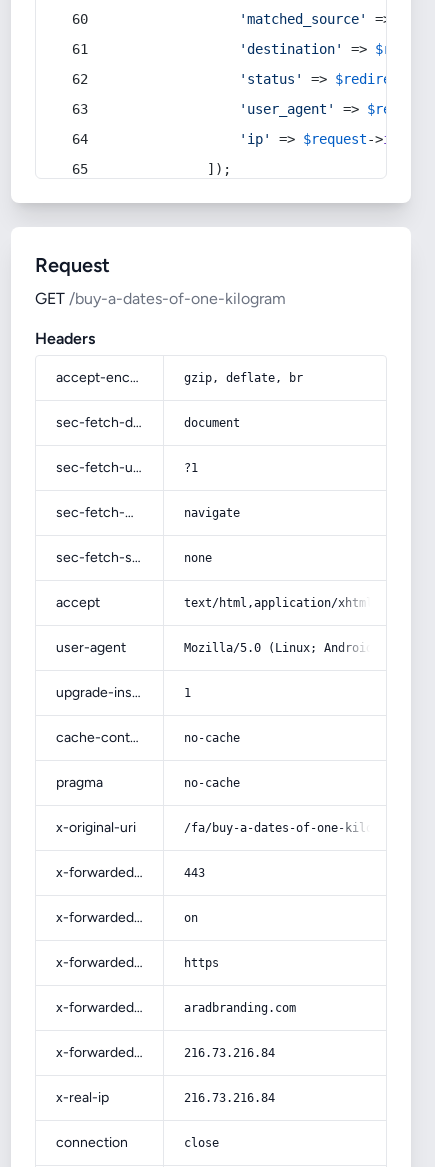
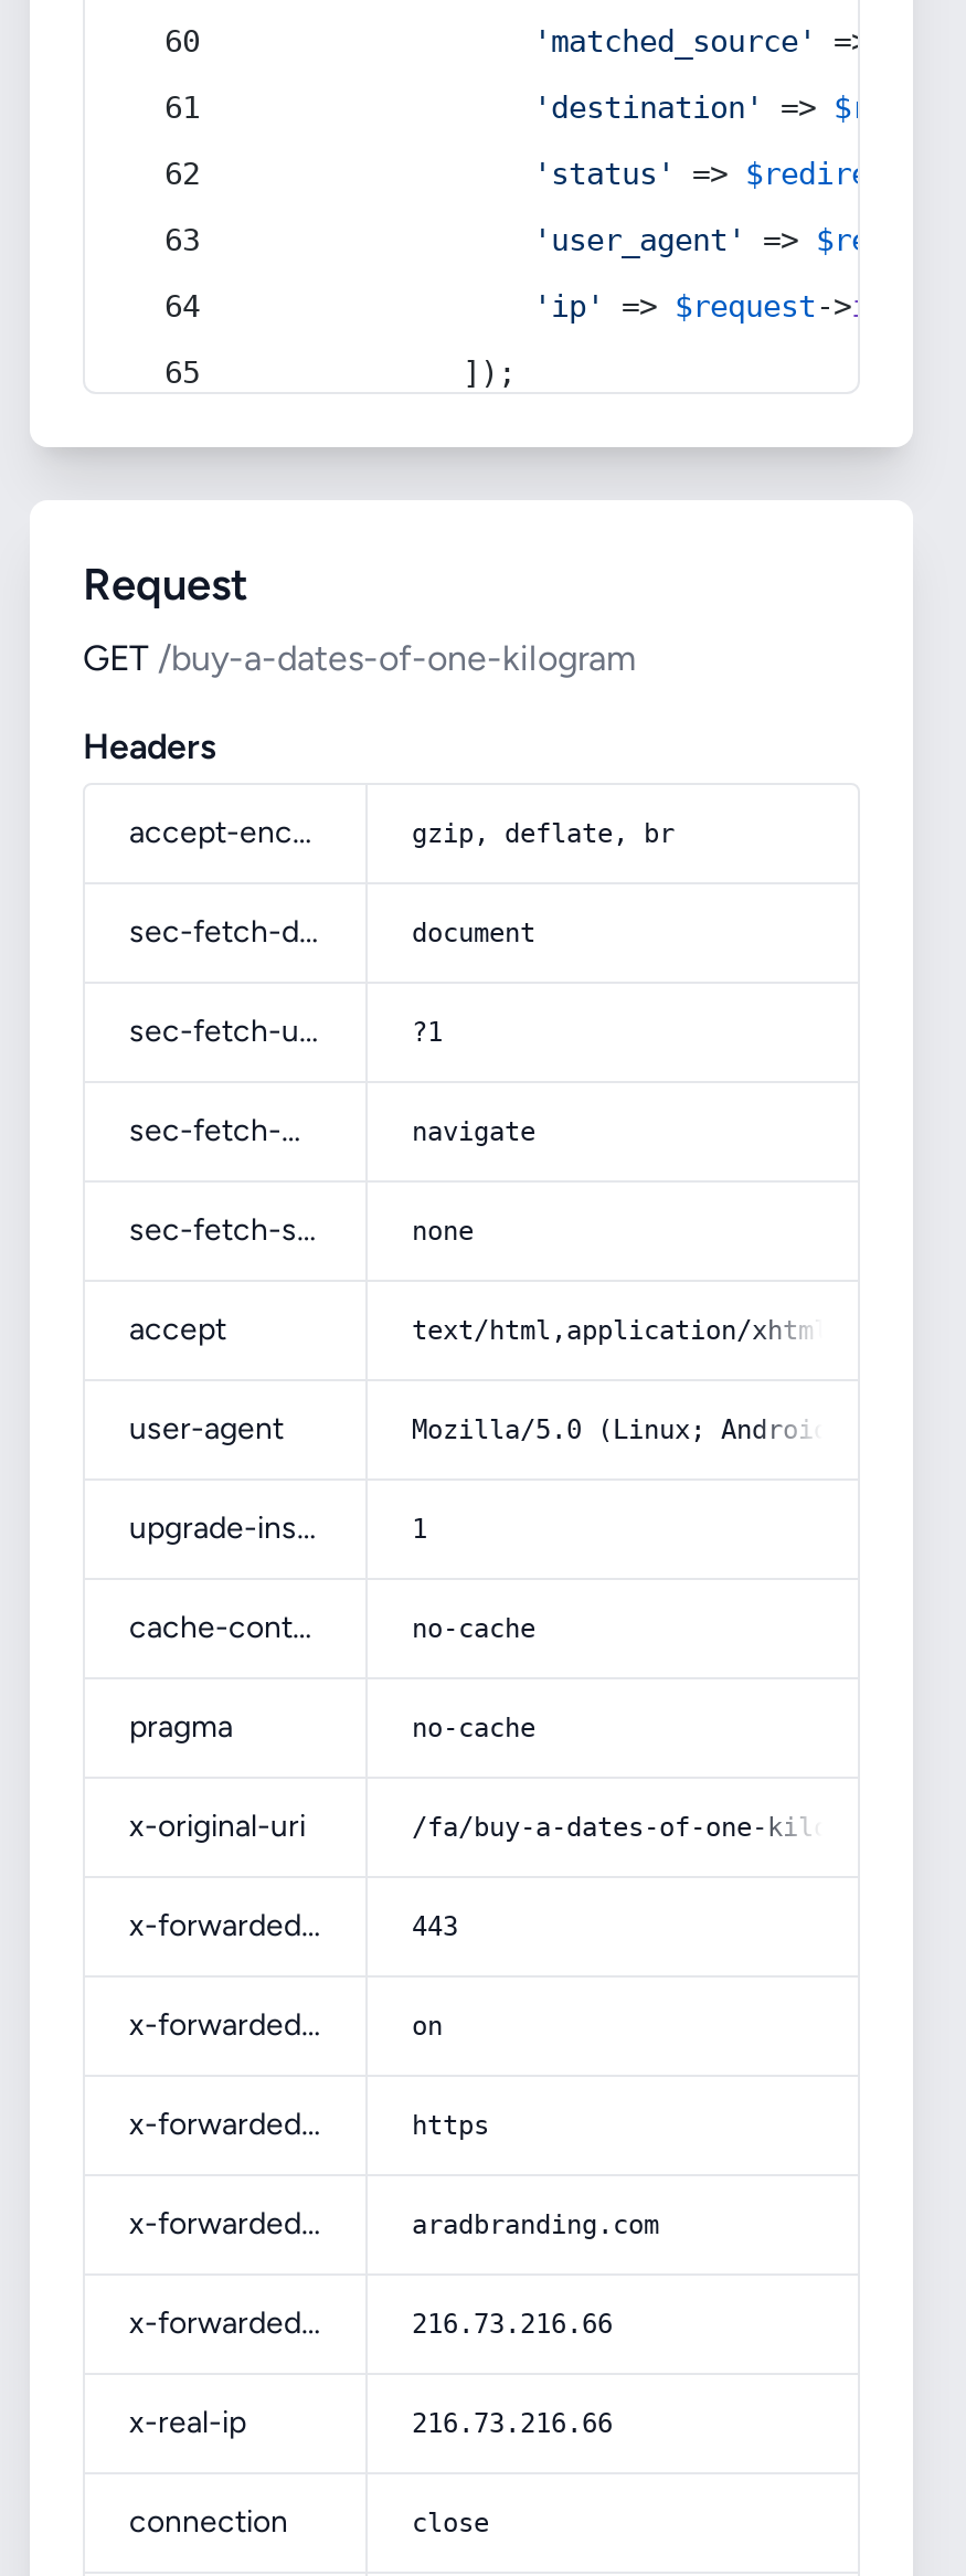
- 216.73.216.84
+ 216.73.216.66

- 216.73.216.84
+ 216.73.216.66
